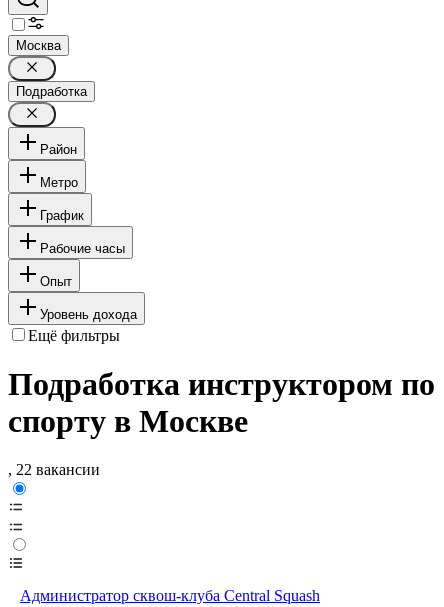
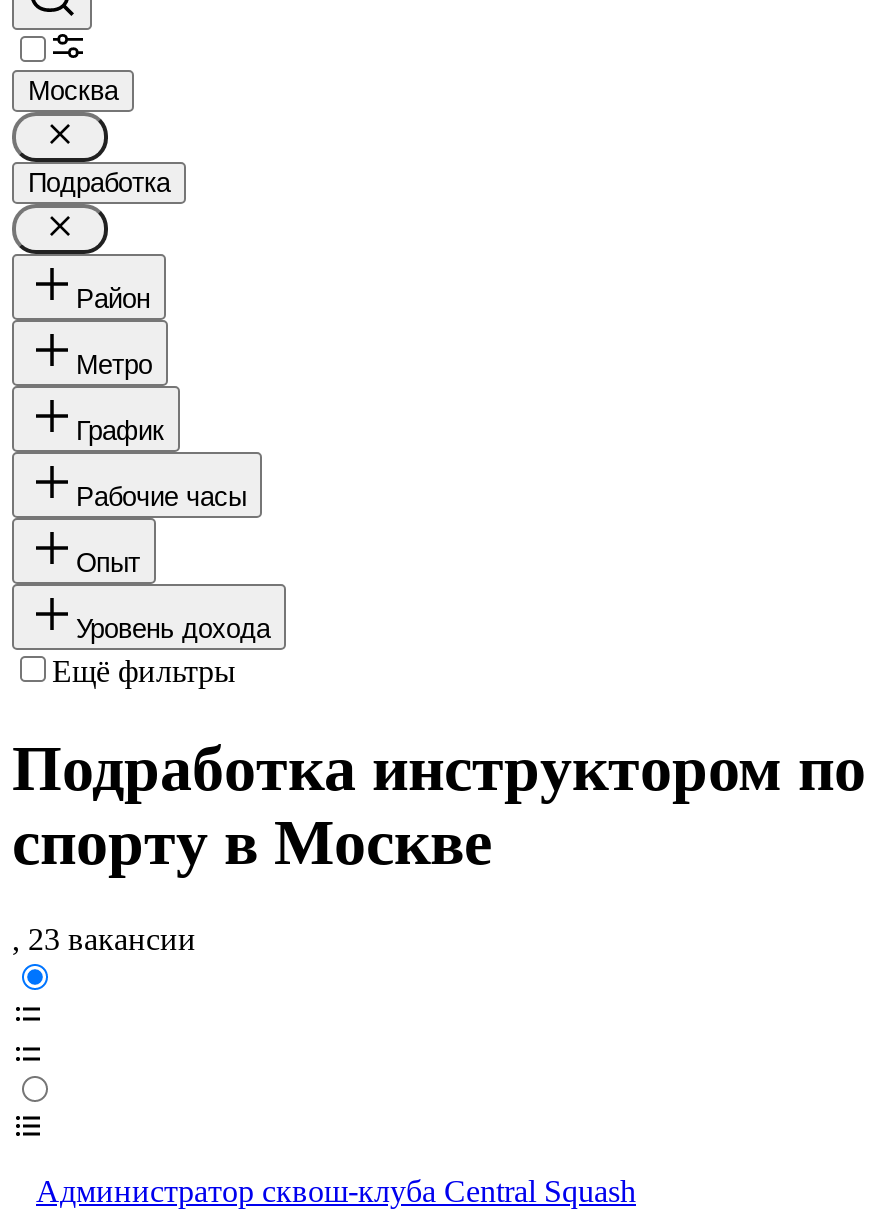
- , 22 вакансии
+ , 23 вакансии
